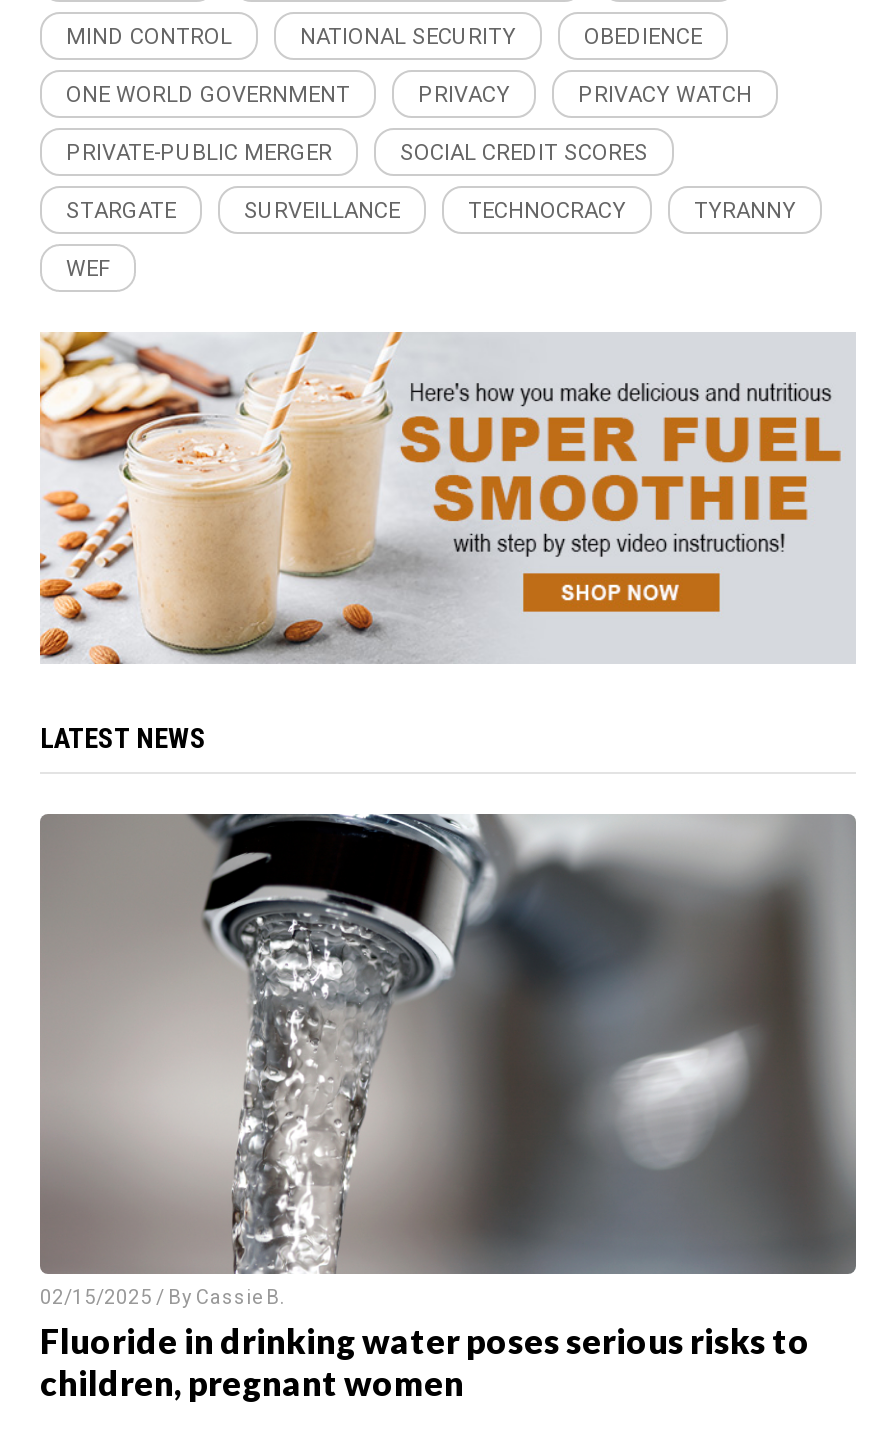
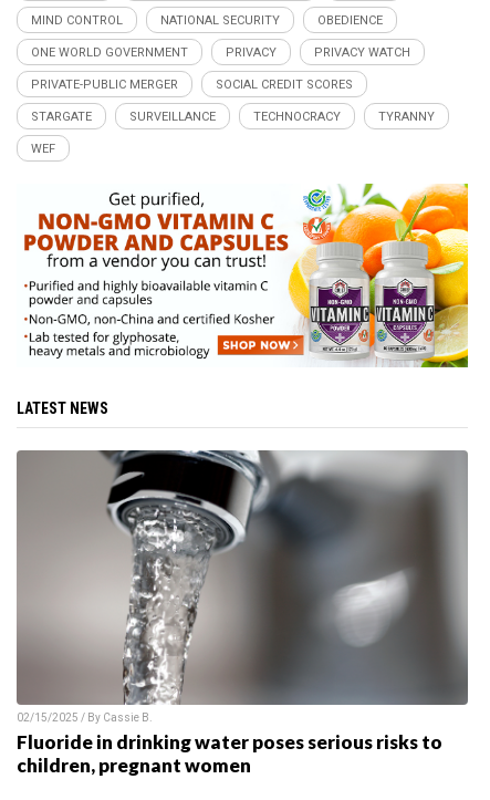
- [image]
+ [image]
